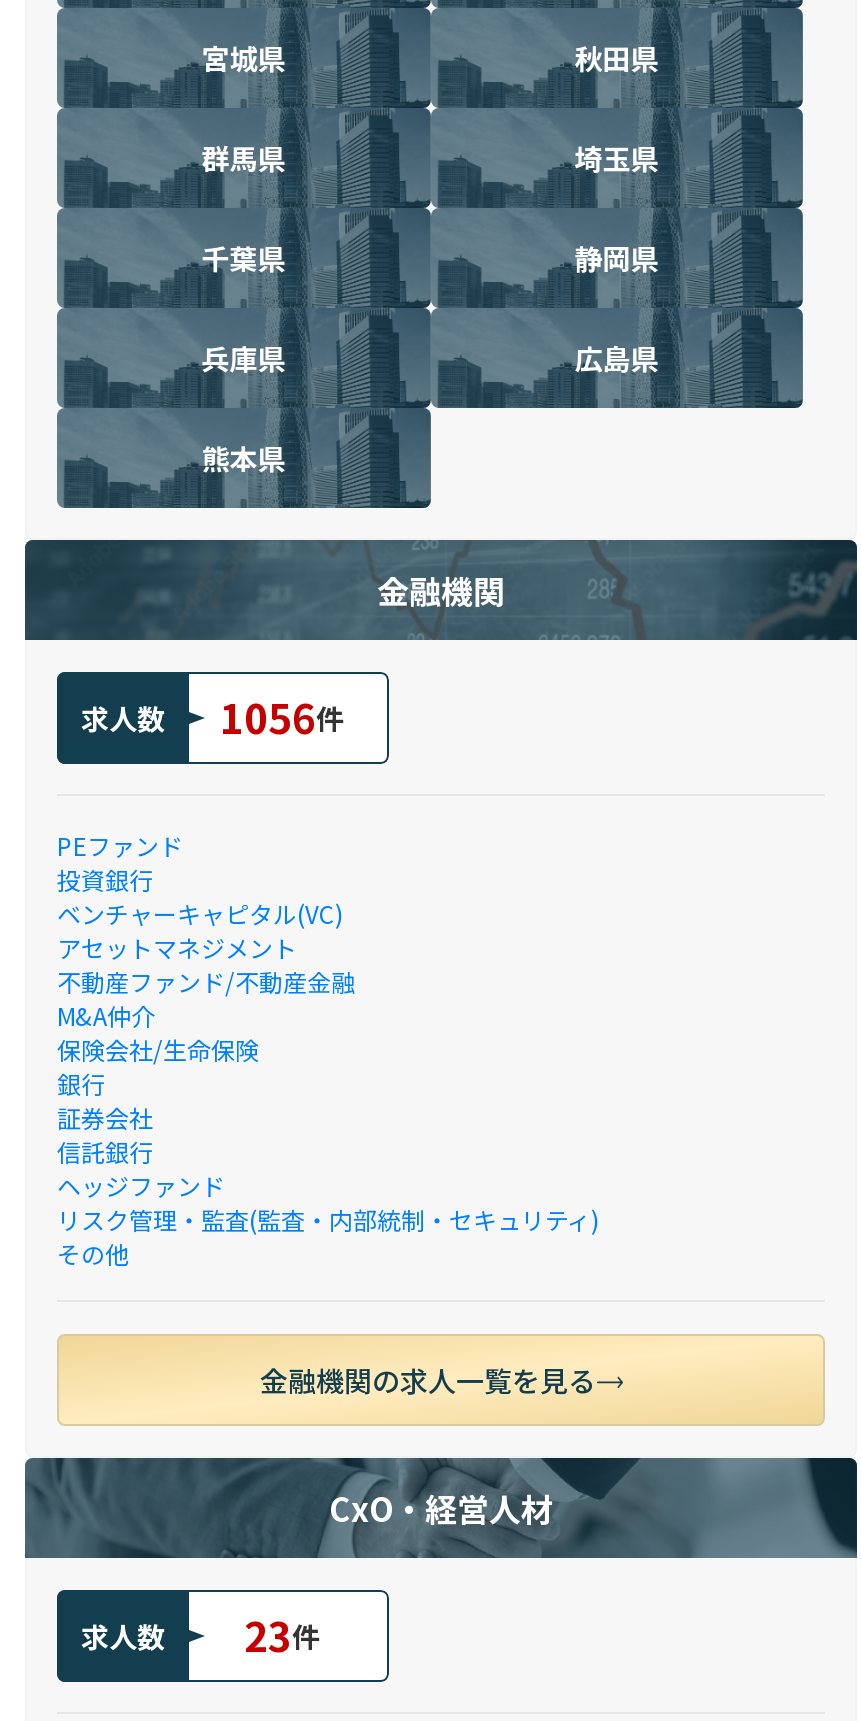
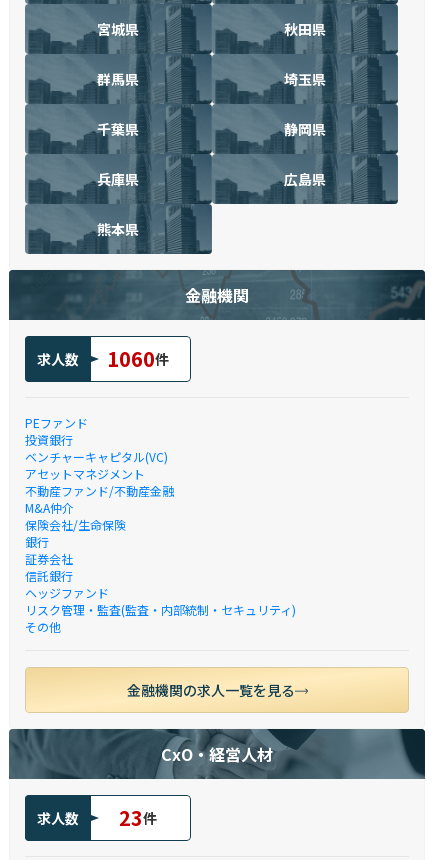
- 求人数 1056件
+ 求人数 1060件
